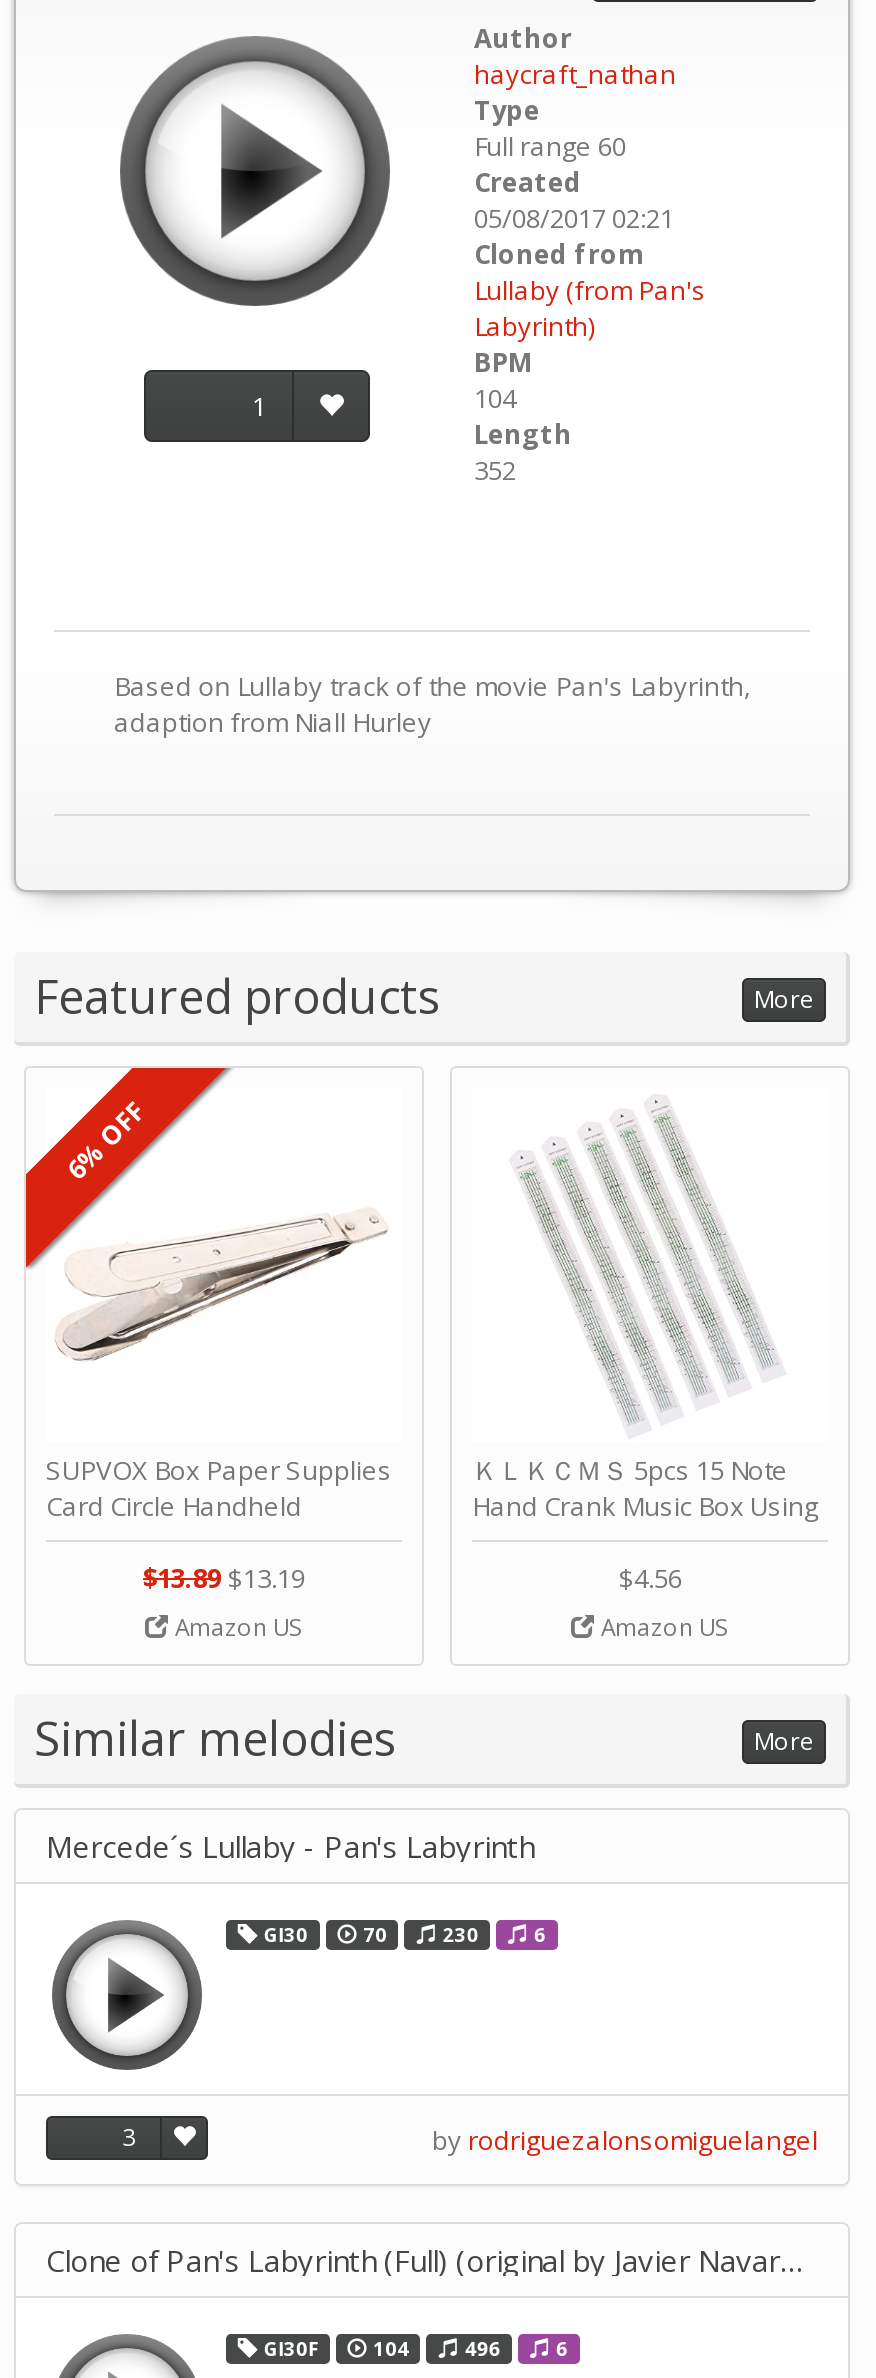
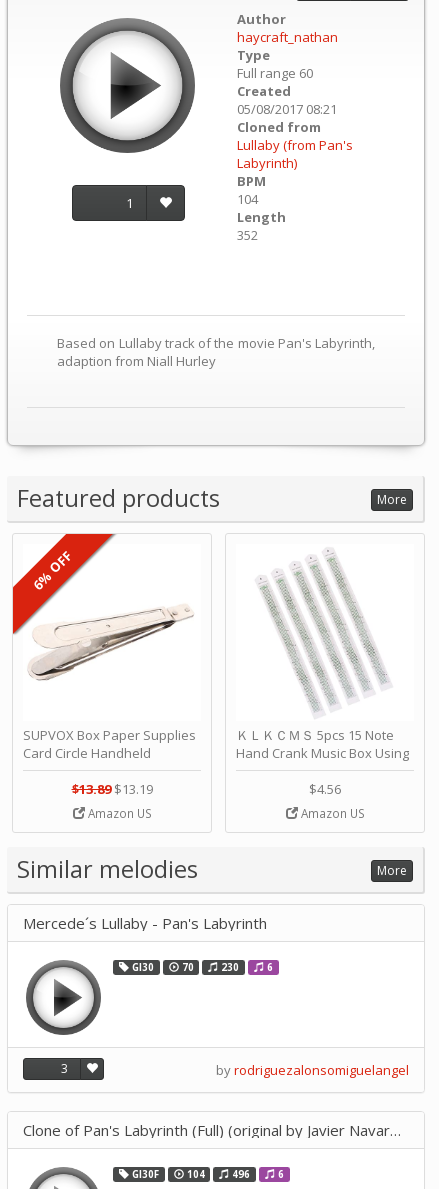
- 05/08/2017 02:21
+ 05/08/2017 08:21
